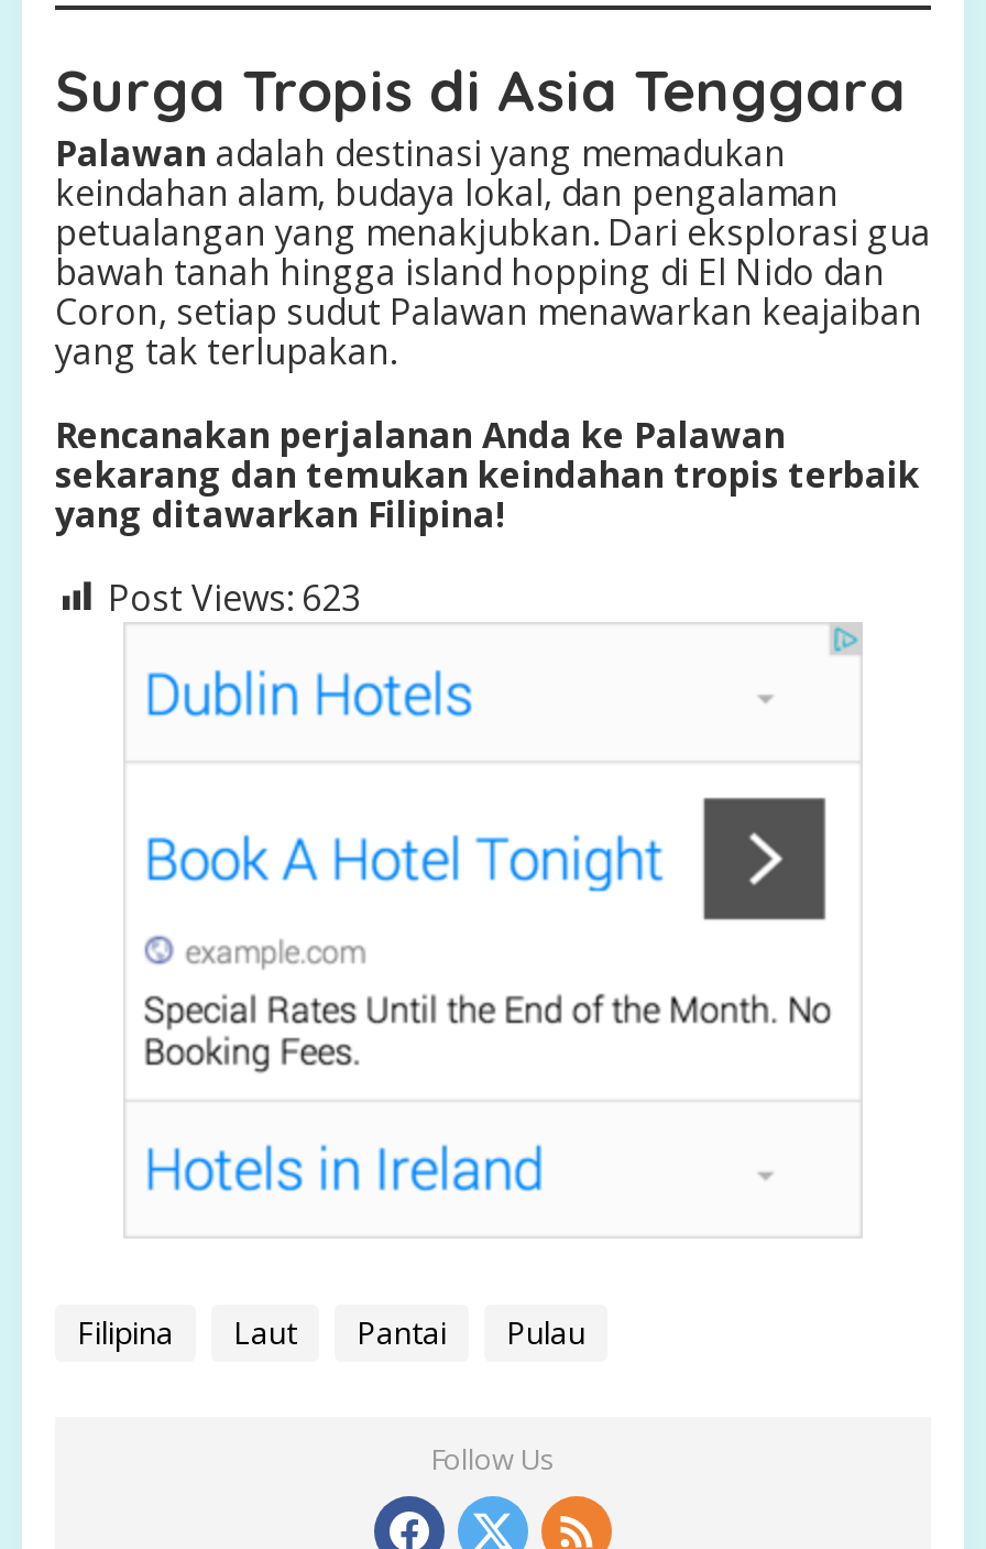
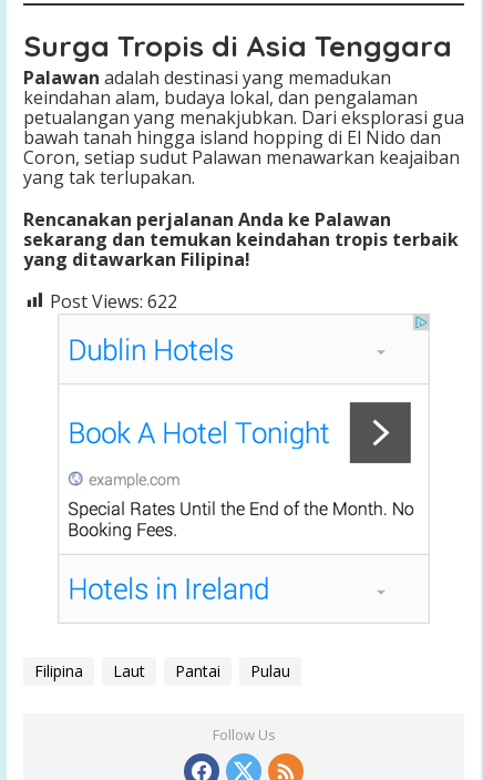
- Post Views: 623
+ Post Views: 622
